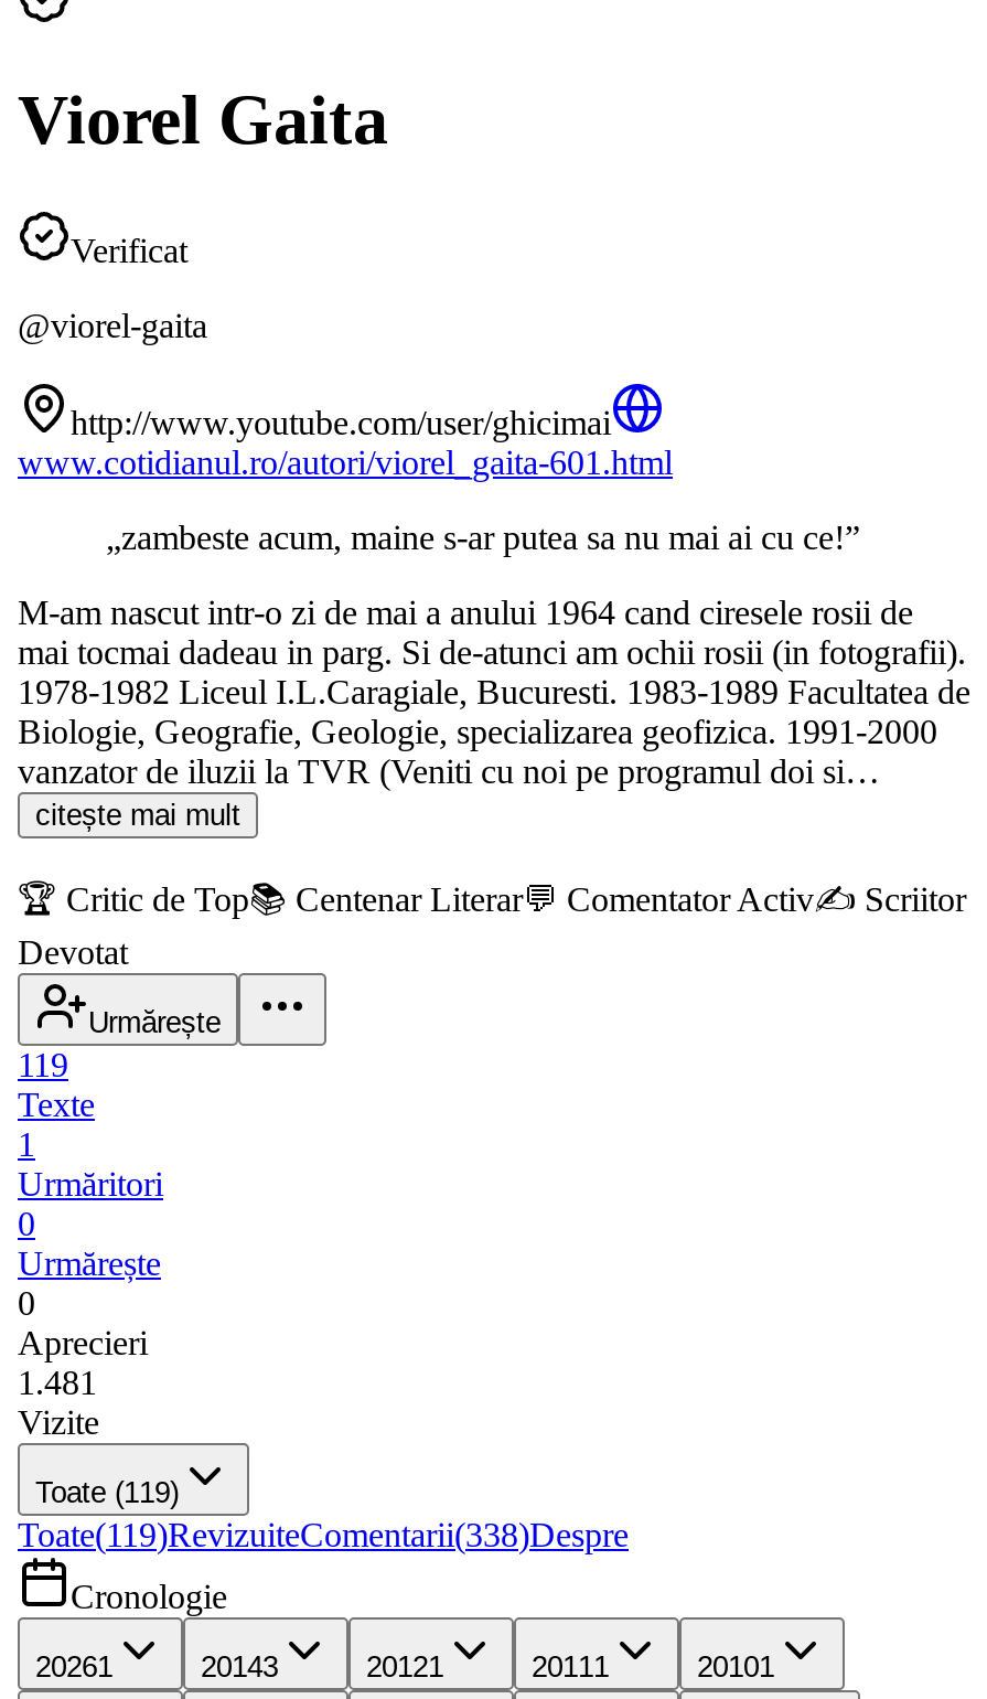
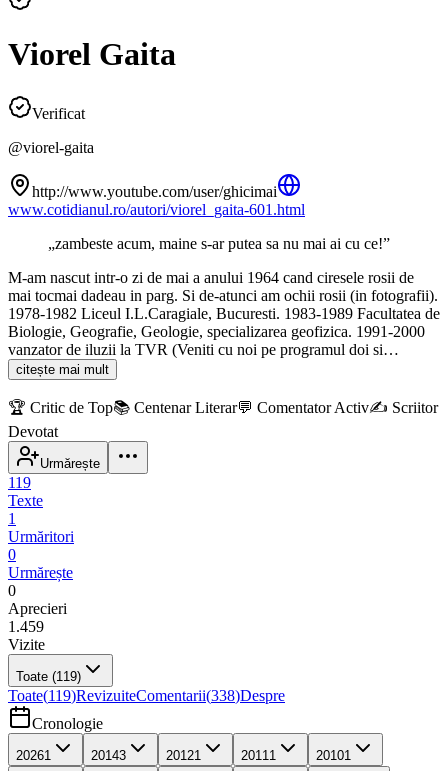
- 1.481
+ 1.459
